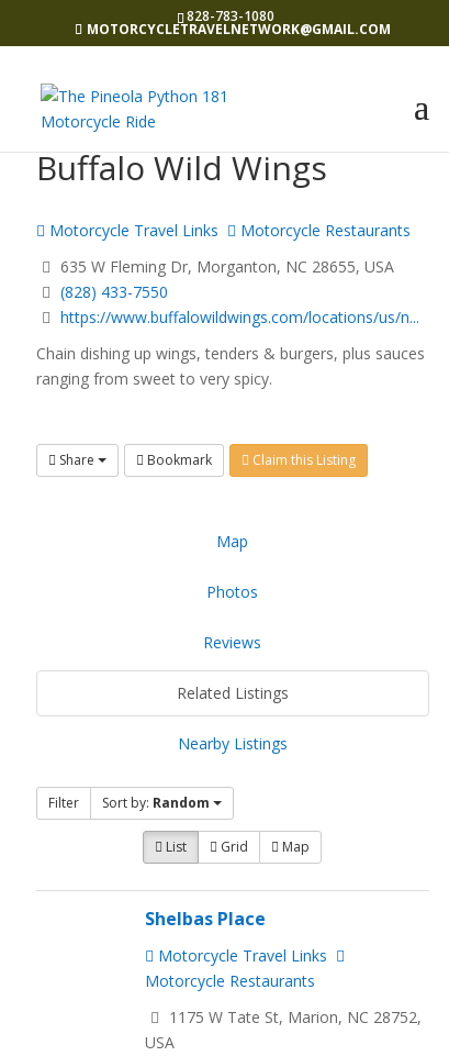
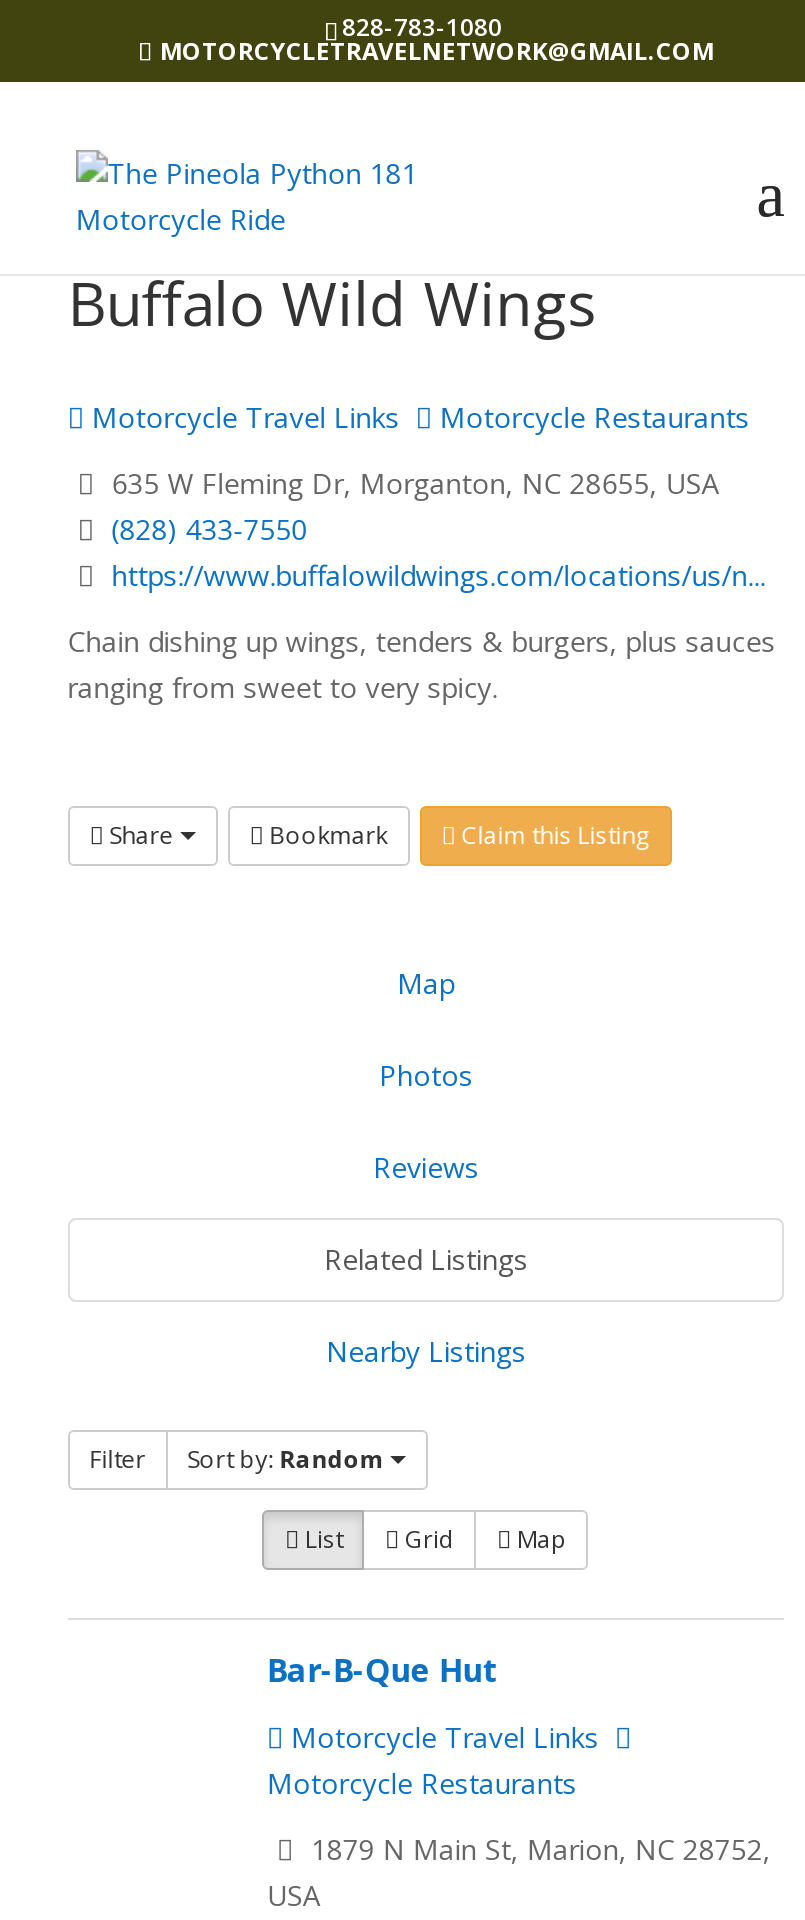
- Shelbas Place
+ Bar-B-Que Hut

- 1175 W Tate St, Marion, NC 28752,
+ 1879 N Main St, Marion, NC 28752,
